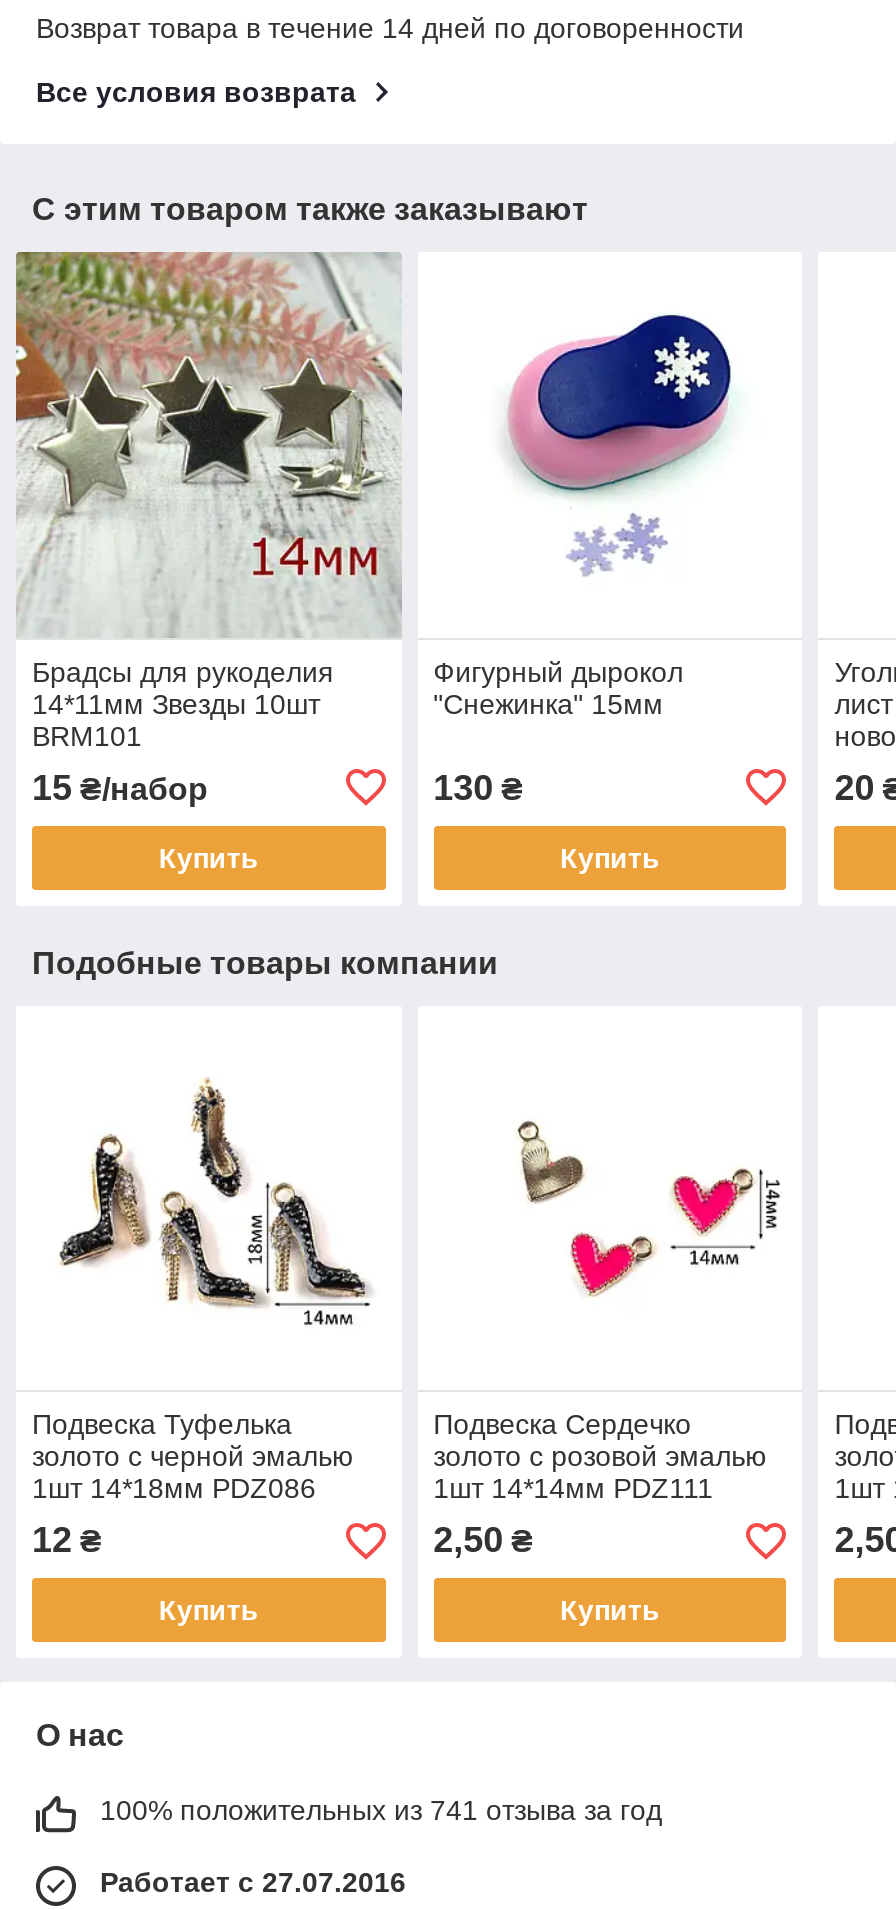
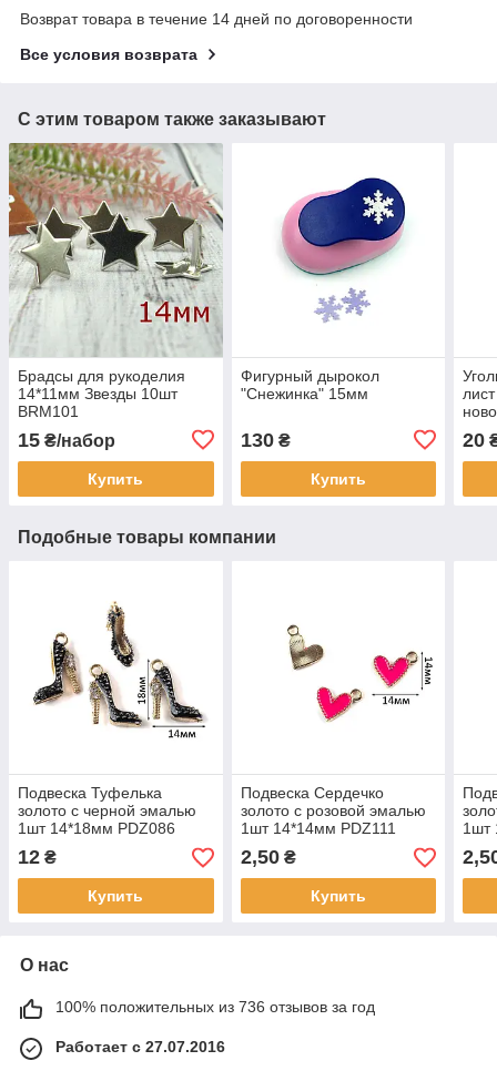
- 100% положительных из 741 отзыва за год
+ 100% положительных из 736 отзывов за год
